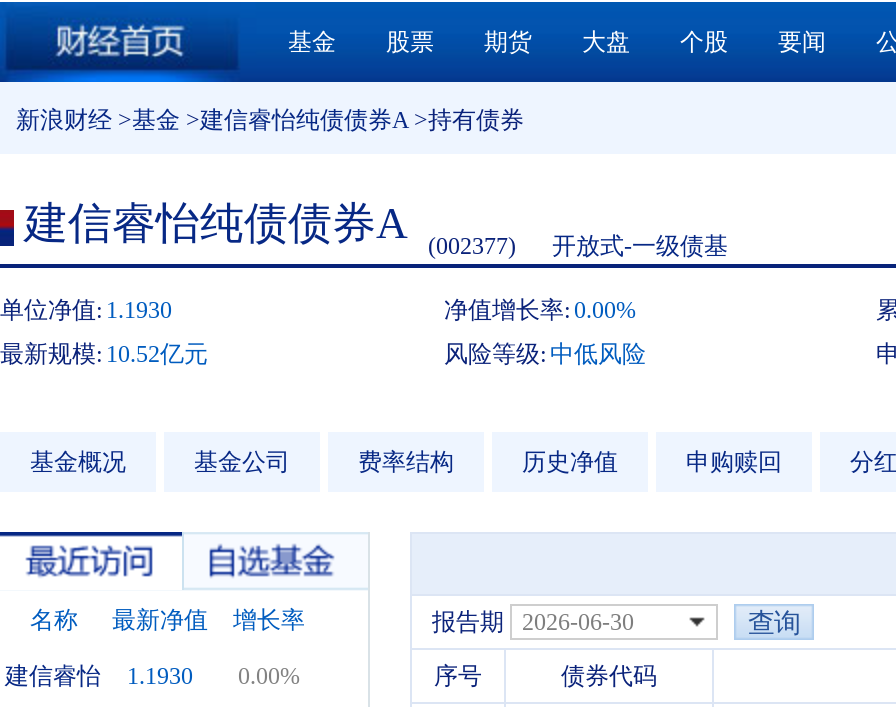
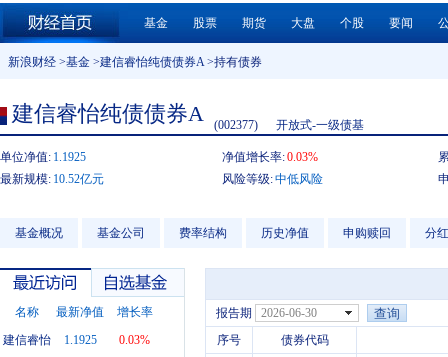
- 单位净值: 1.1930
+ 单位净值: 1.1925

- 净值增长率: 0.00%
+ 净值增长率: 0.03%

- 1.1930
+ 1.1925

- 0.00%
+ 0.03%
